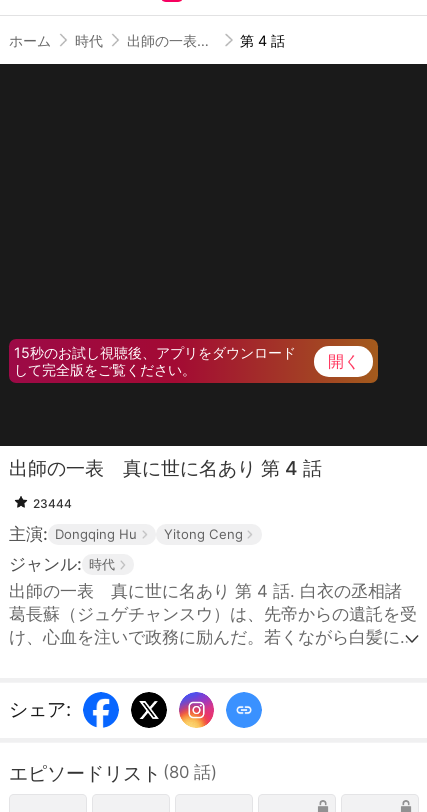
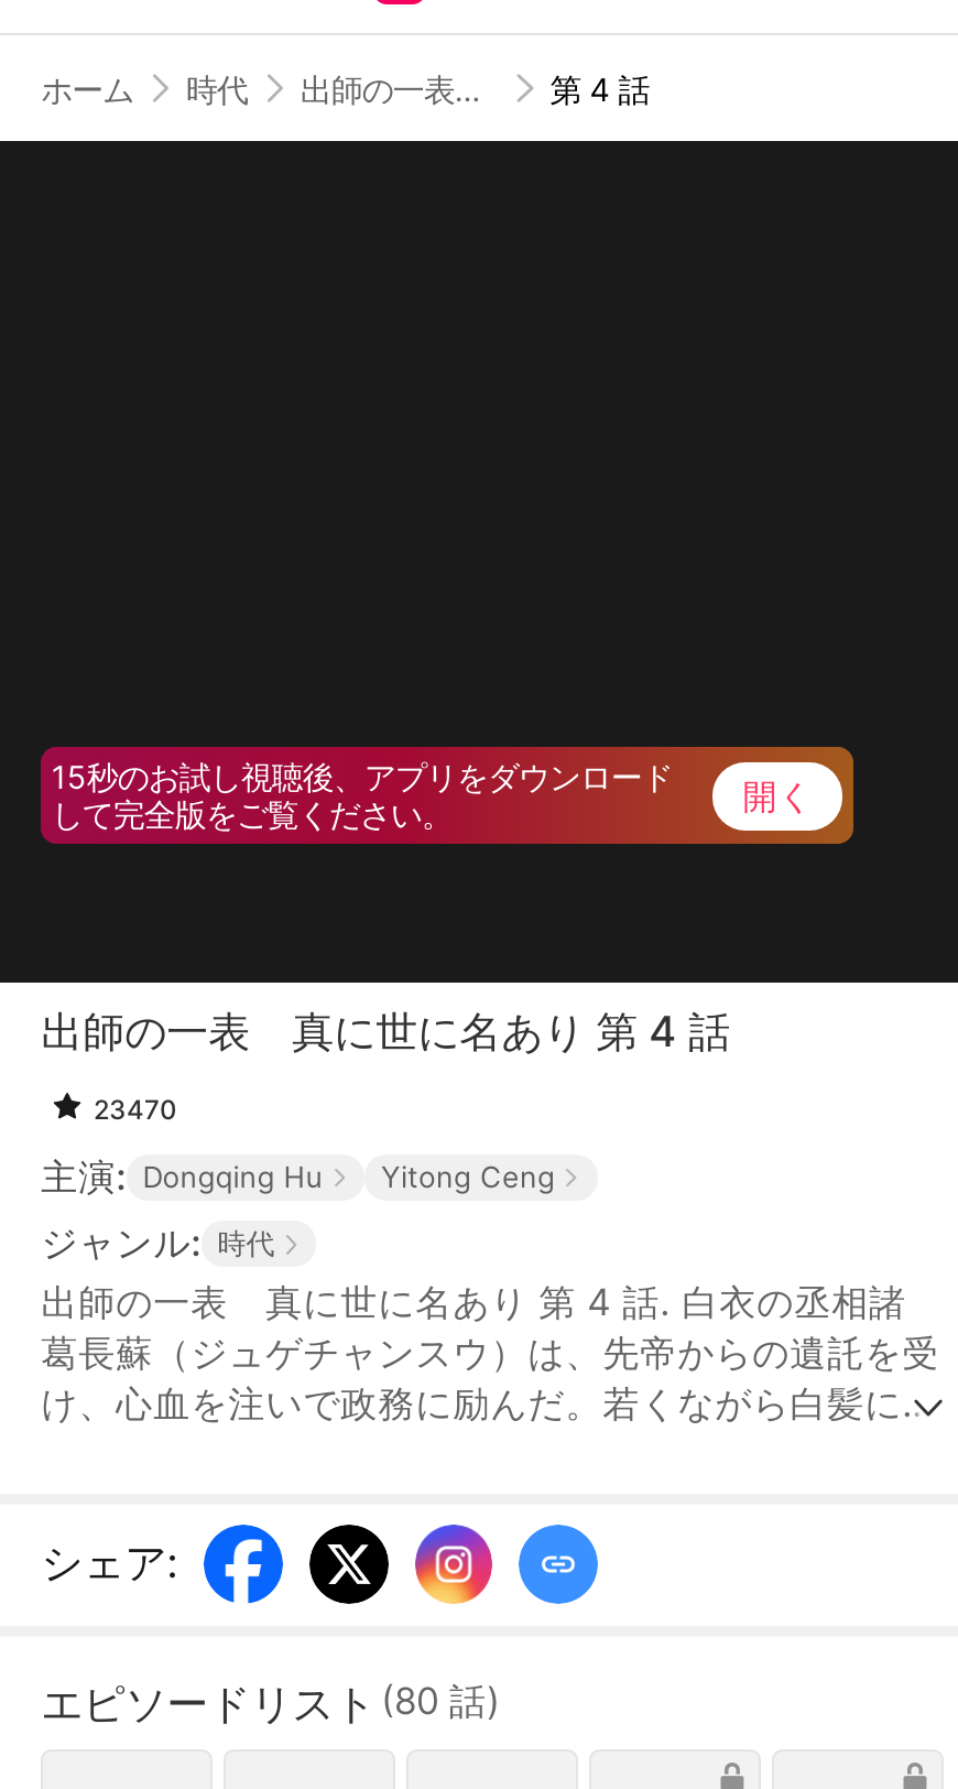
- 23444
+ 23470
